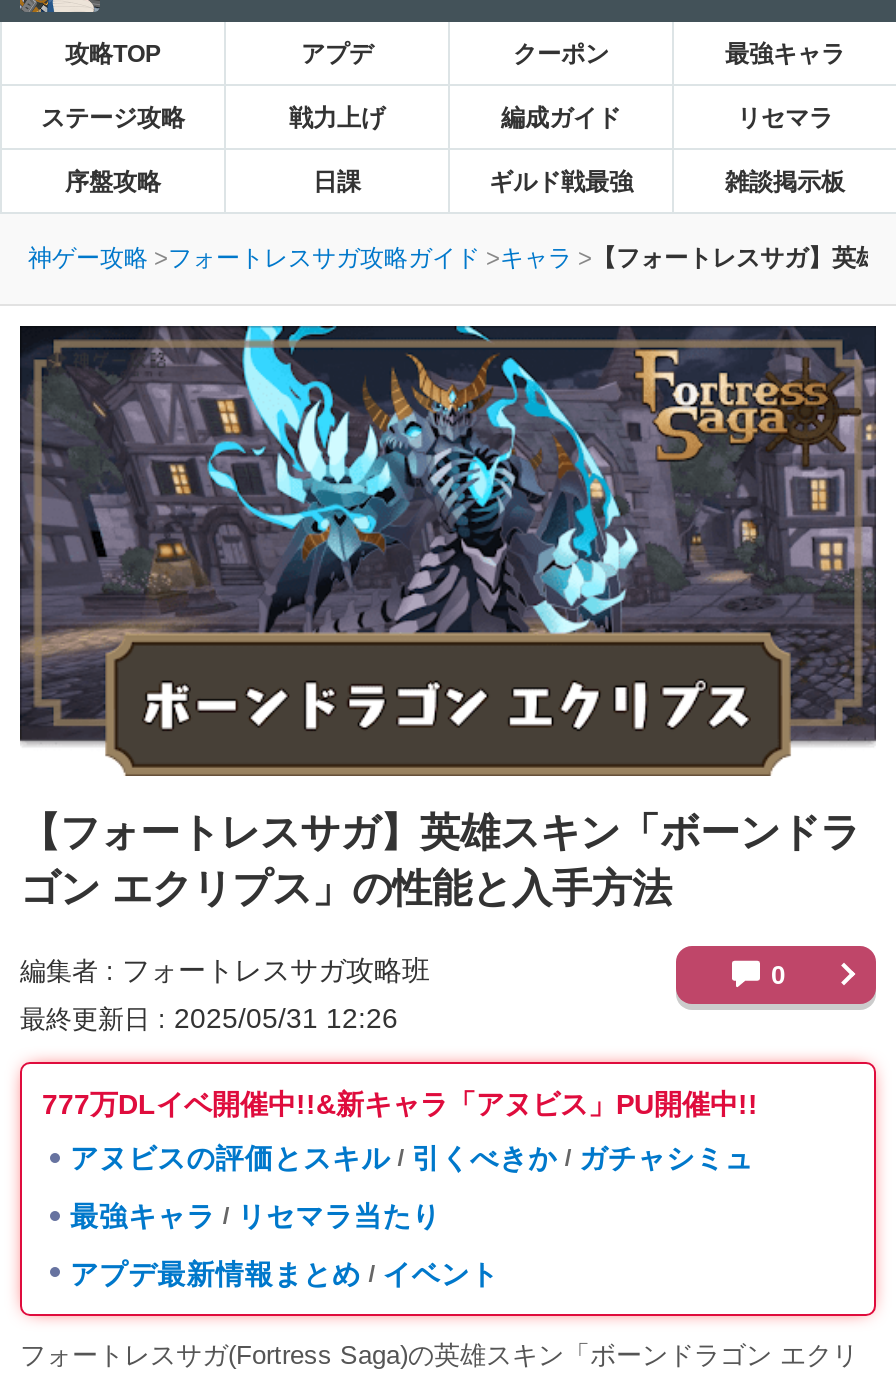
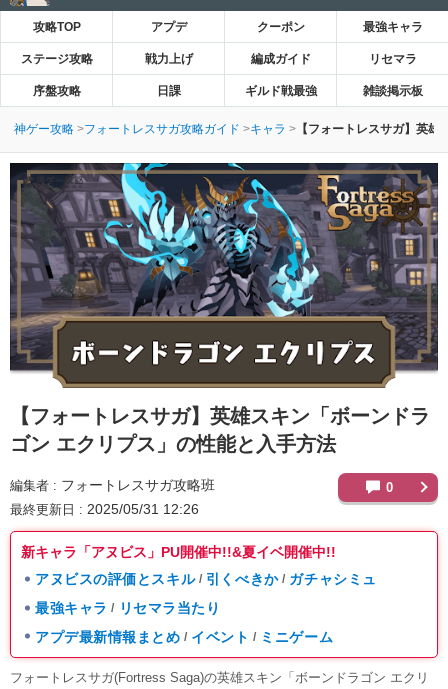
- 777万DLイベ開催中!!&新キャラ「アヌビス」PU開催中!!
+ 新キャラ「アヌビス」PU開催中!!&夏イベ開催中!!

- アプデ最新情報まとめ / イベント
+ アプデ最新情報まとめ / イベント / ミニゲーム
